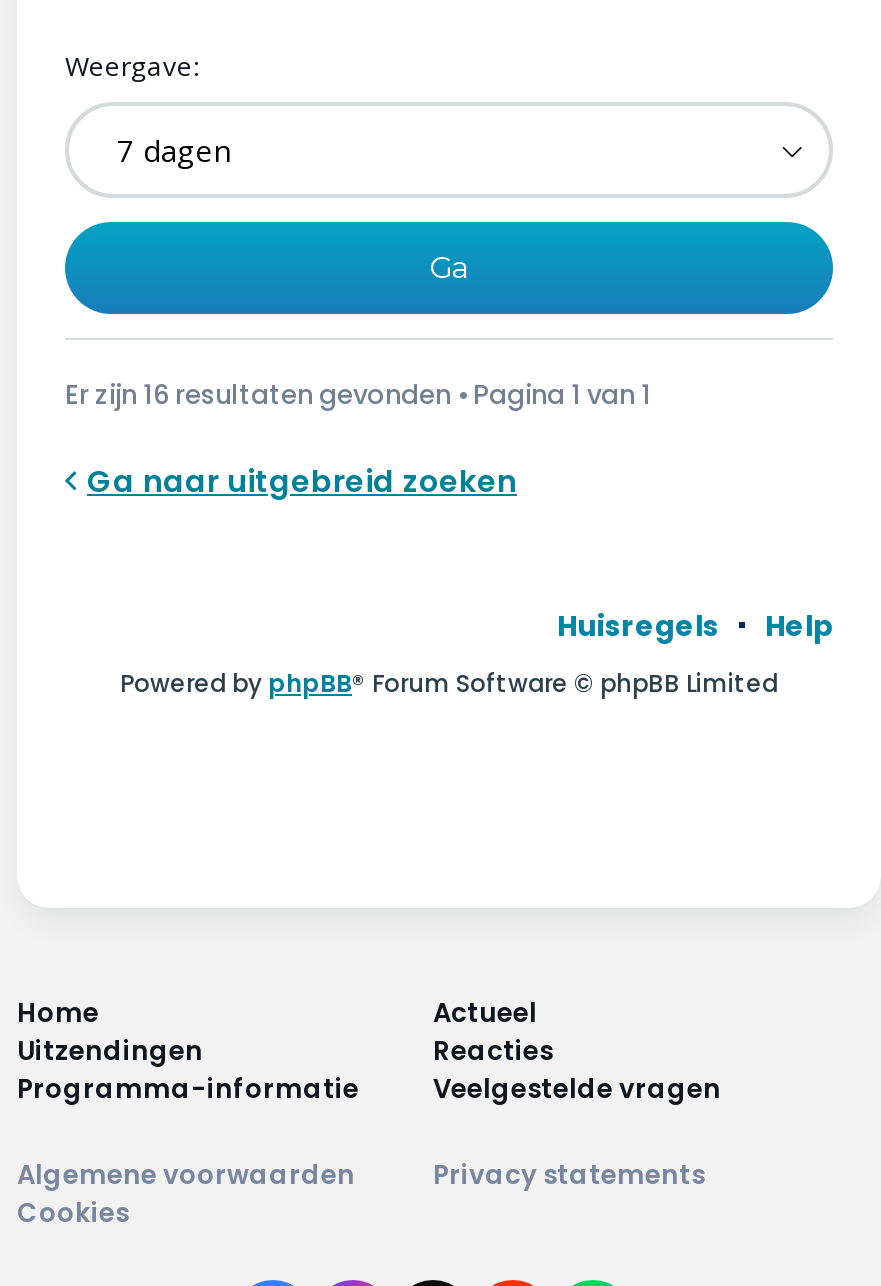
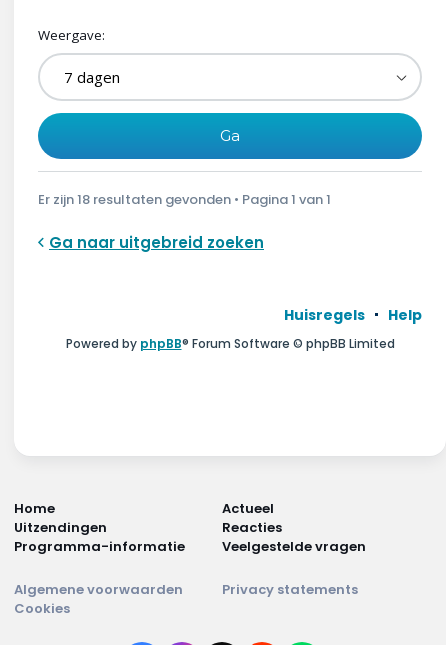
- Er zijn 16 resultaten gevonden • Pagina 1 van 1
+ Er zijn 18 resultaten gevonden • Pagina 1 van 1
